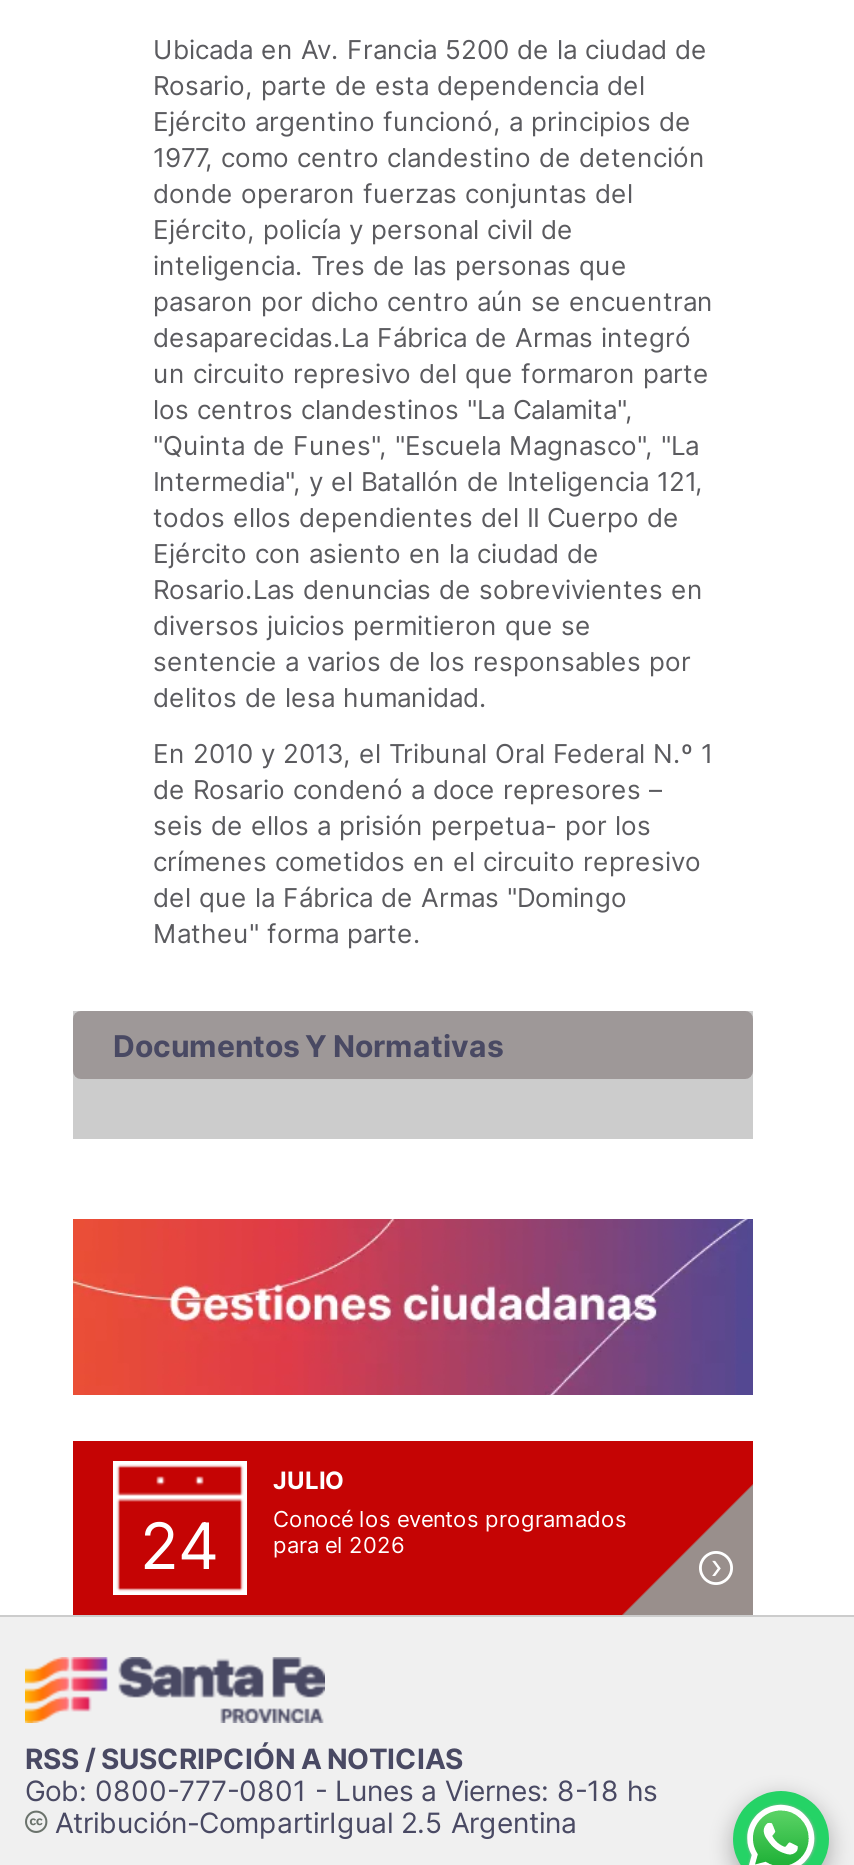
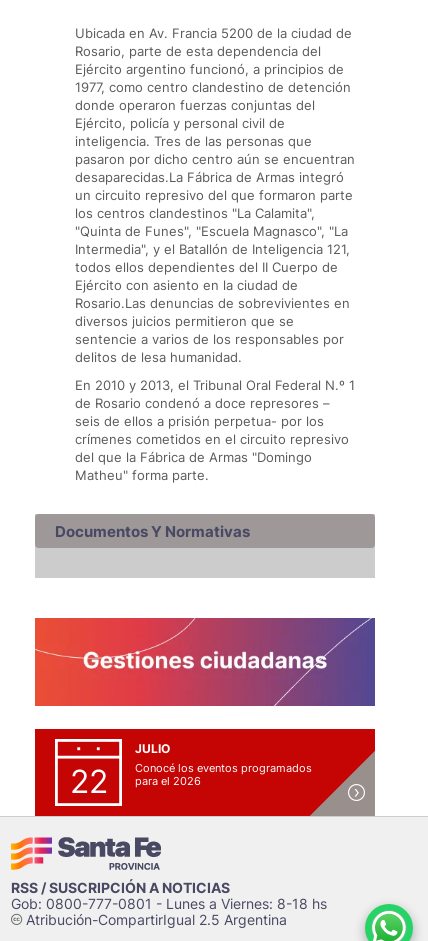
- 24 Conocé los eventos programados para el 2026
+ 22 Conocé los eventos programados para el 2026
